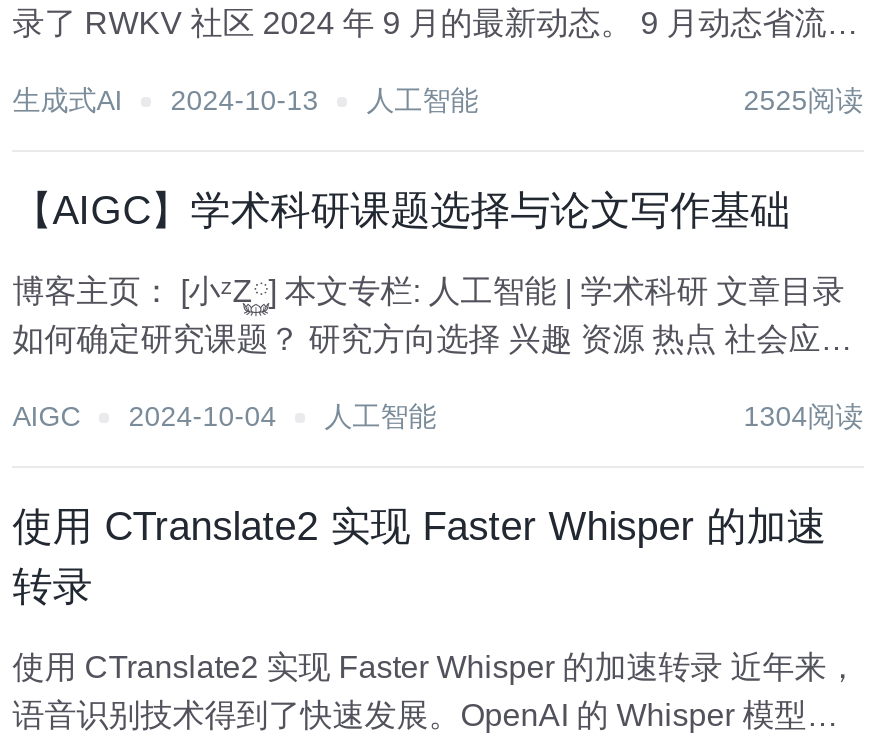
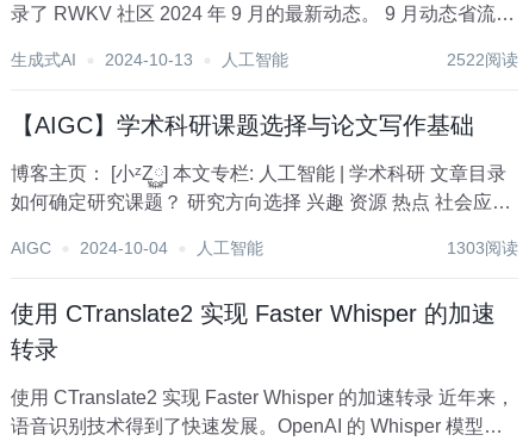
- 2525阅读
+ 2522阅读

- 1304阅读
+ 1303阅读
